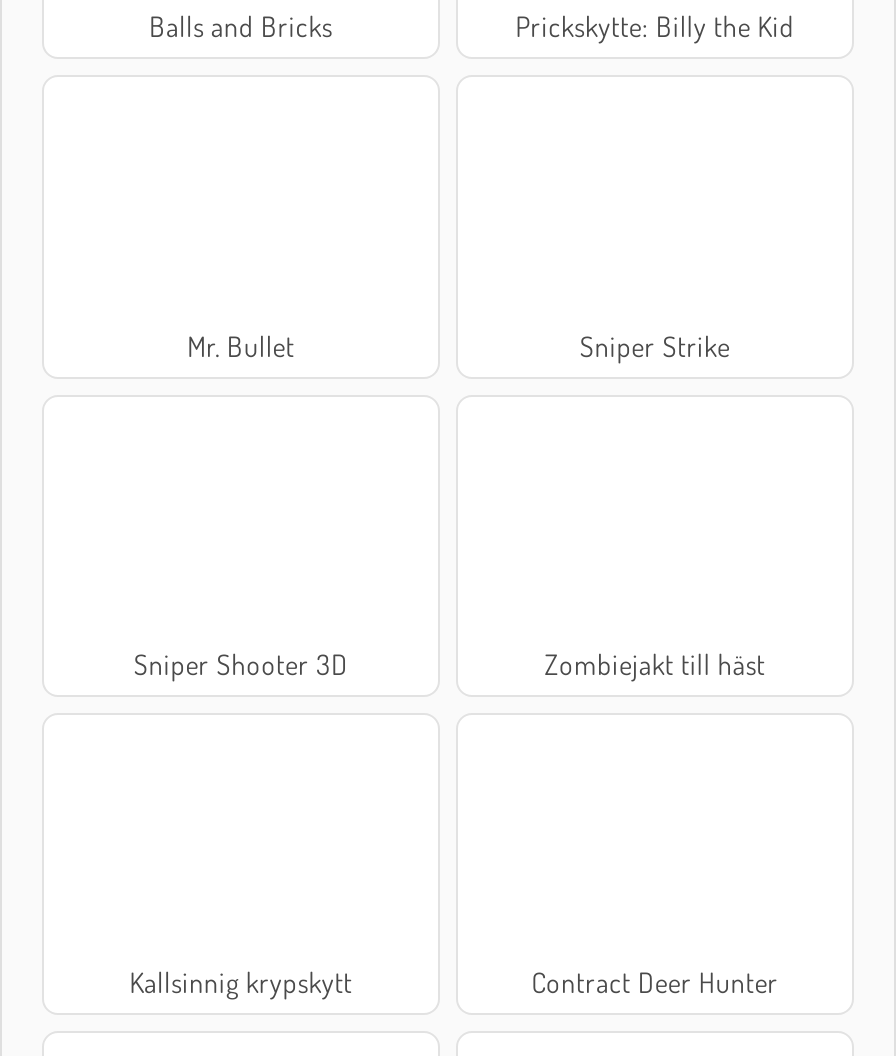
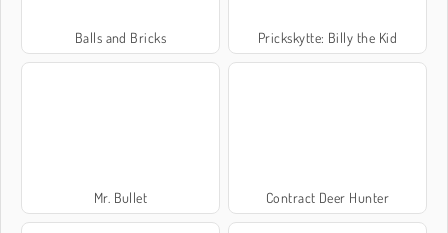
- Sniper Strike

- Sniper Shooter 3D
- Zombiejakt till häst

- Kallsinnig krypskytt
